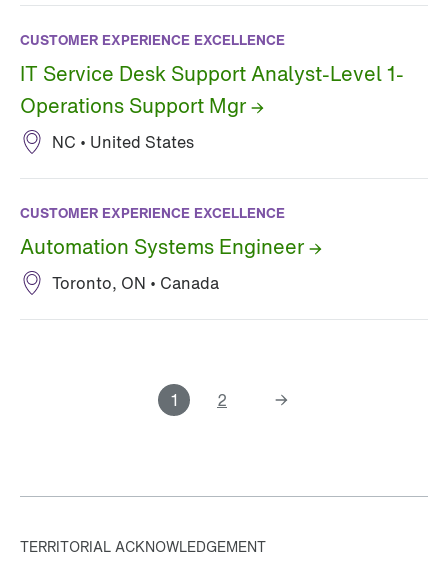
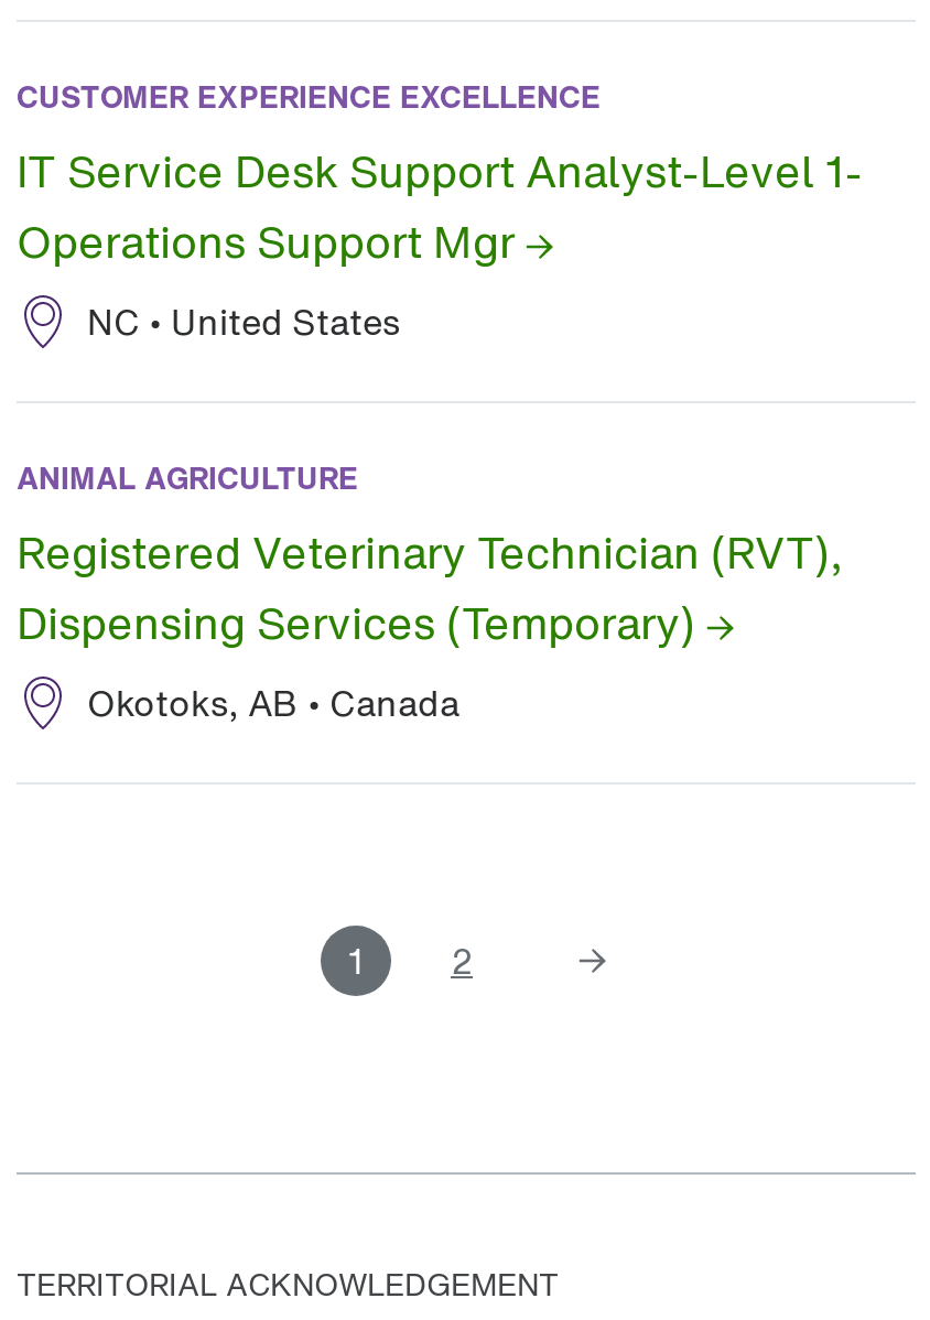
- CUSTOMER EXPERIENCE EXCELLENCE
- Automation Systems Engineer
- Toronto, ON • Canada
+ ANIMAL AGRICULTURE
+ Registered Veterinary Technician (RVT),
+ Dispensing Services (Temporary)
+ Okotoks, AB • Canada
